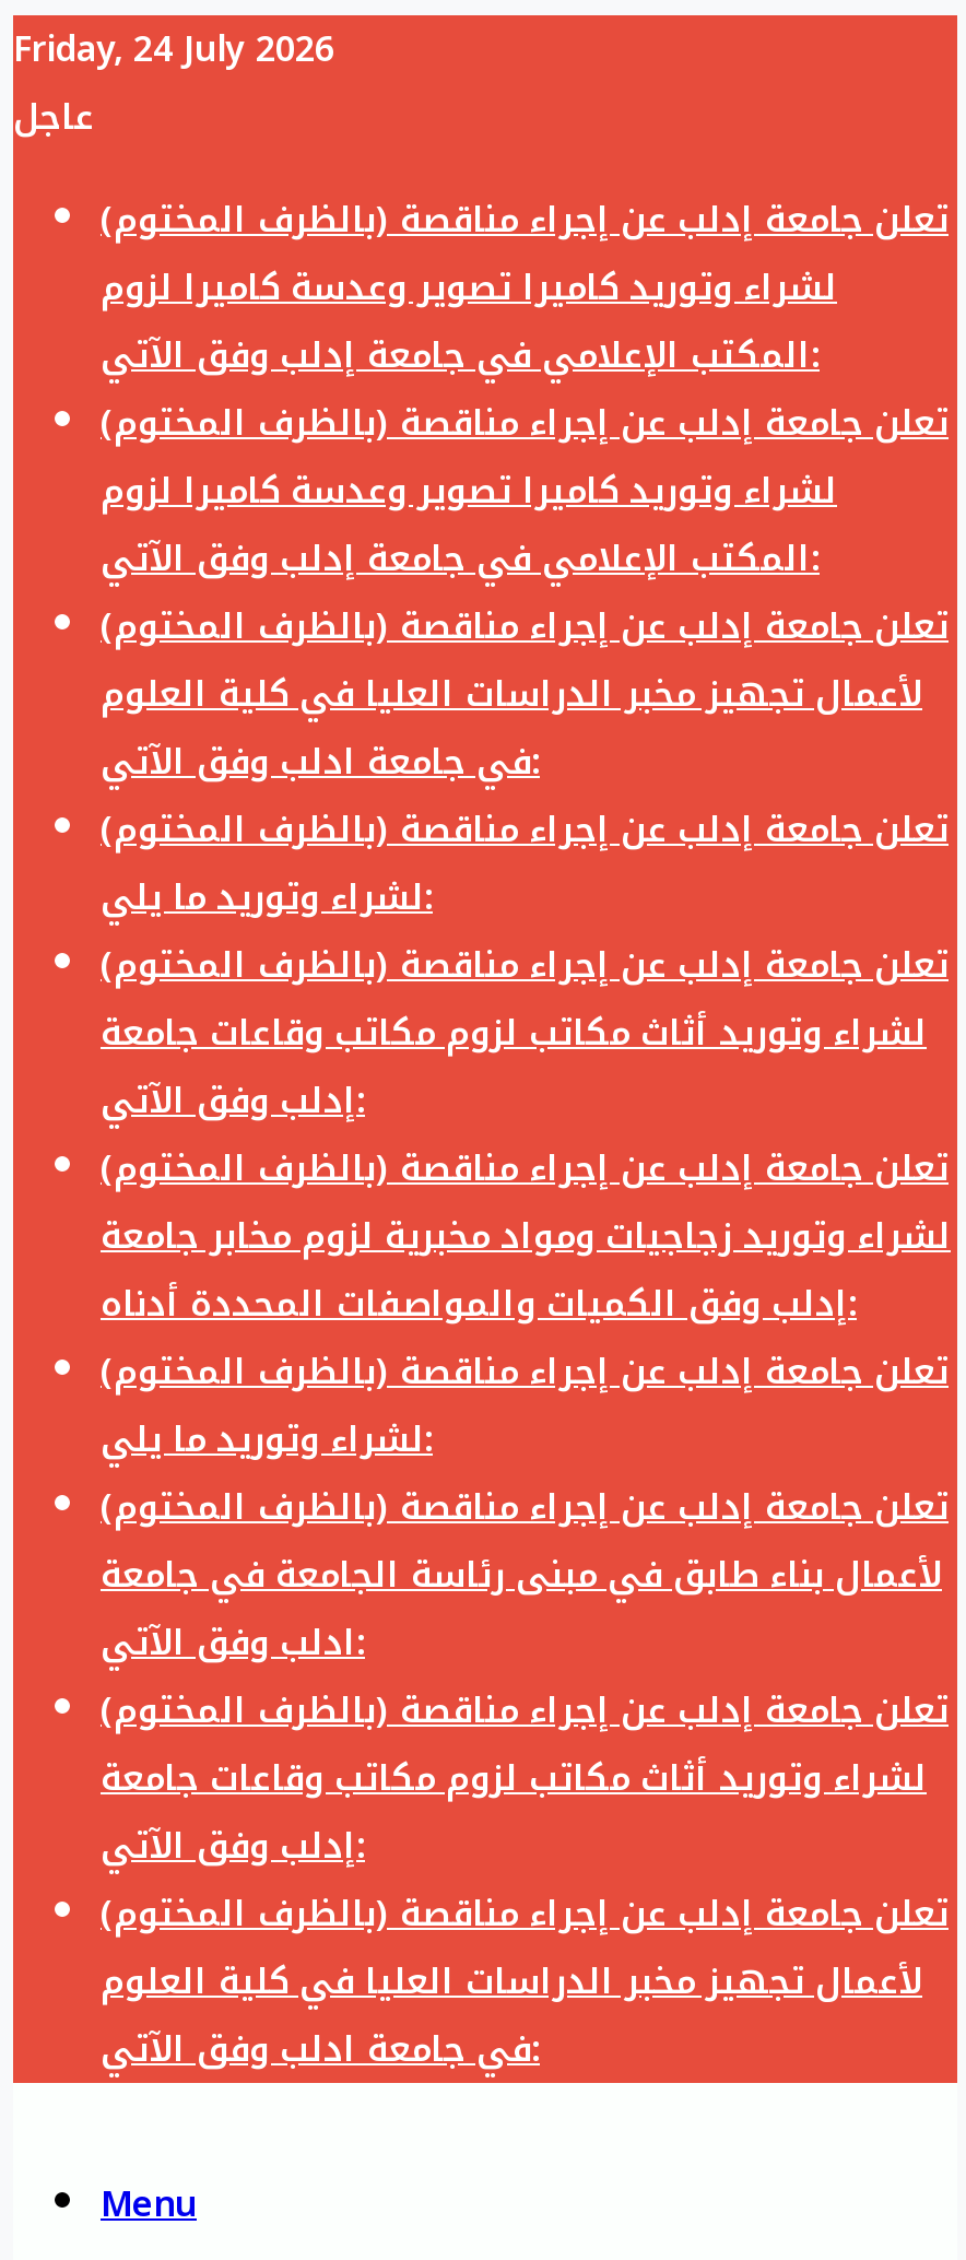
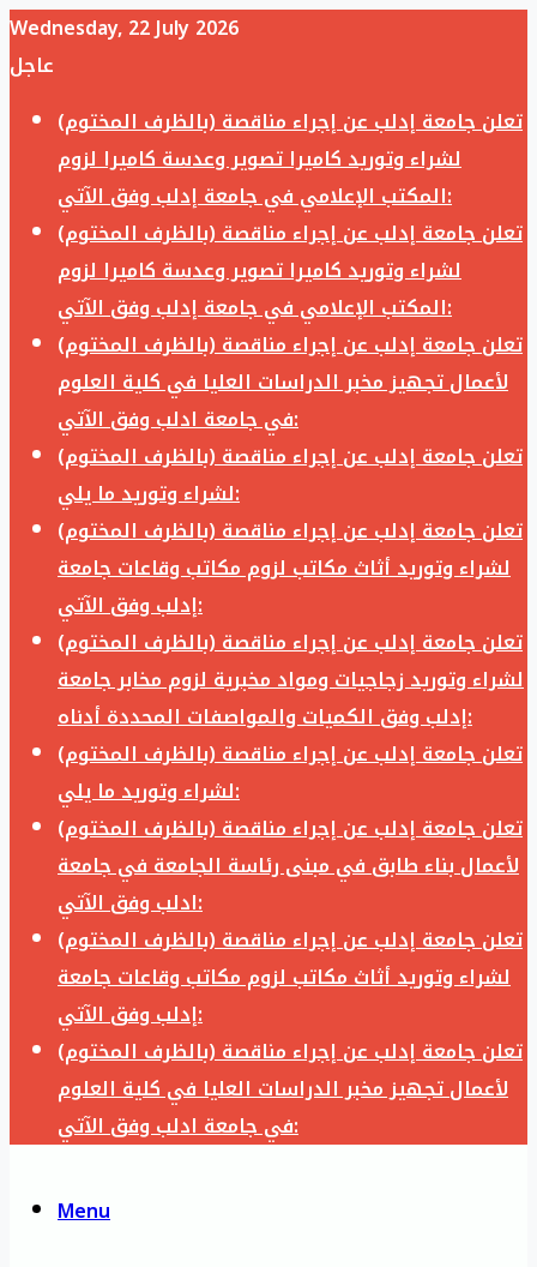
- Friday, 24 July 2026
+ Wednesday, 22 July 2026
